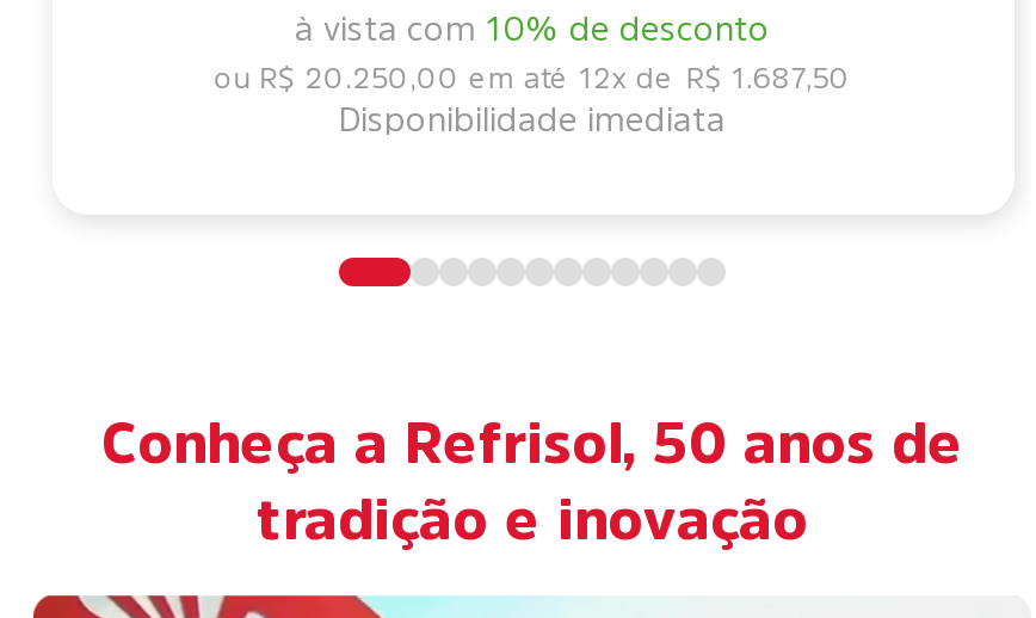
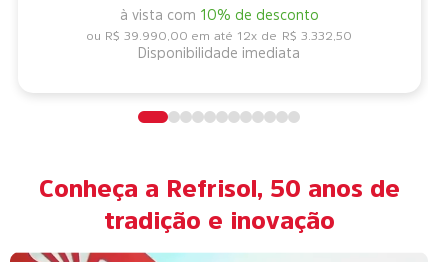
- R$ 20.250,00
+ R$ 39.990,00

- 12x de R$ 1.687,50
+ 12x de R$ 3.332,50
